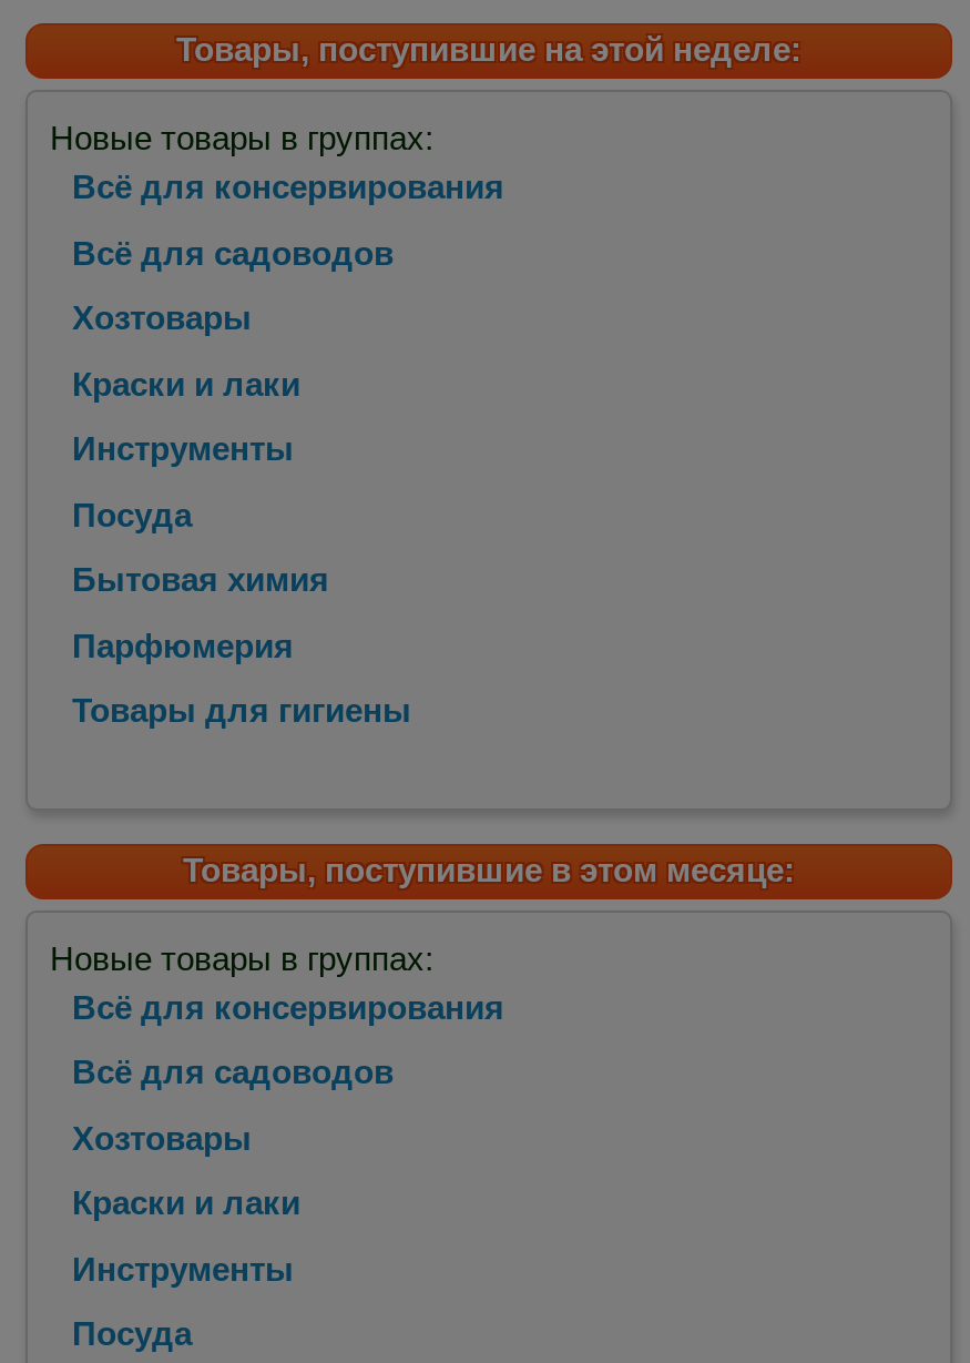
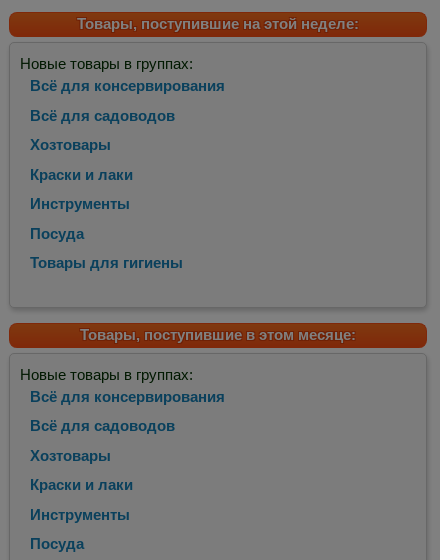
- Бытовая химия
- Парфюмерия
